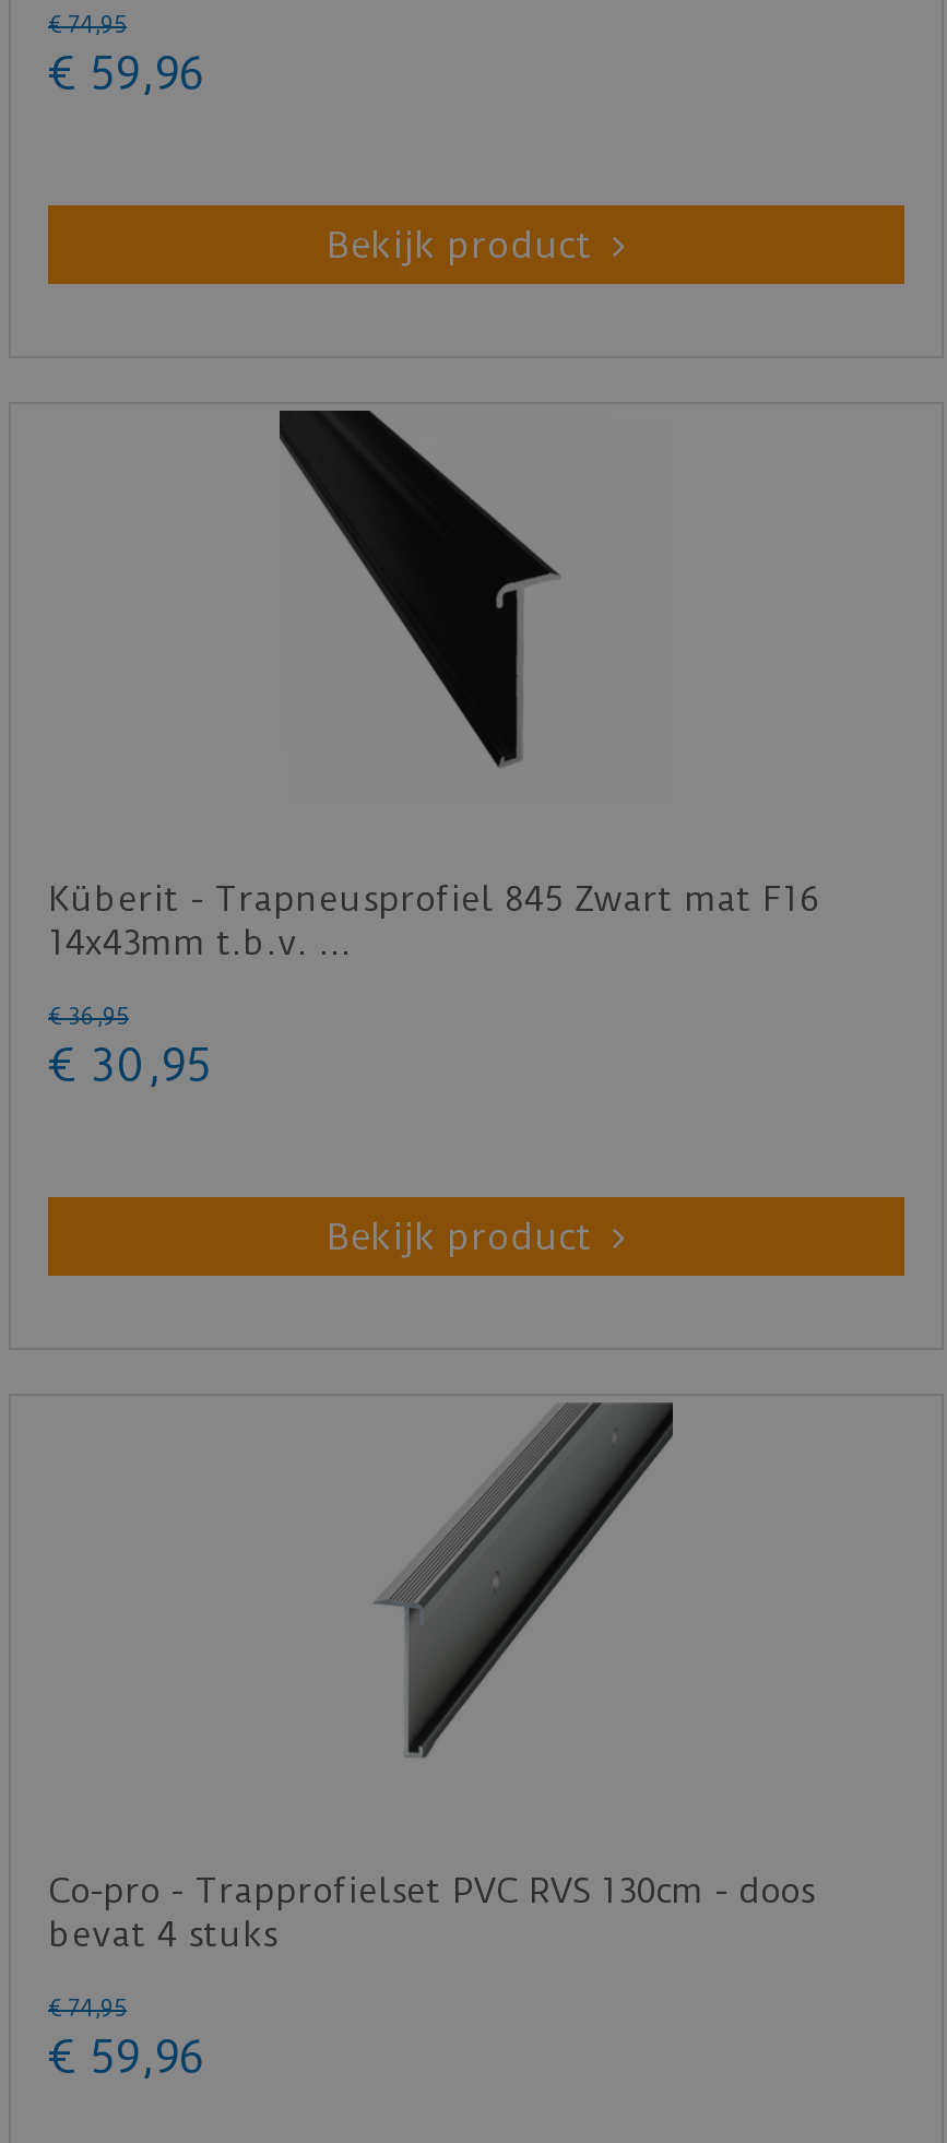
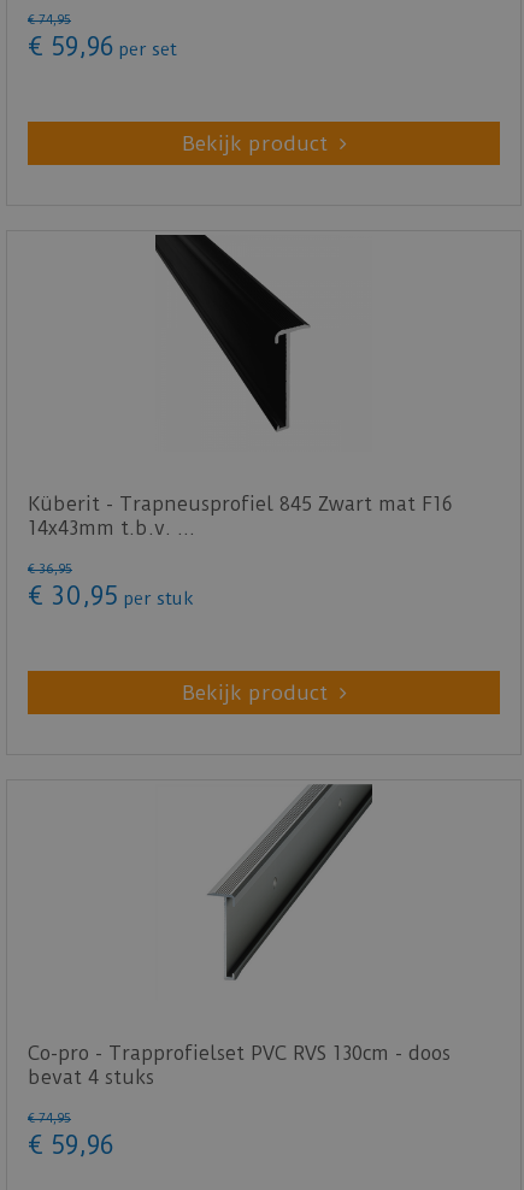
- € 59,96
+ € 59,96 per set

- € 30, 95
+ € 30, 95 per stuk
